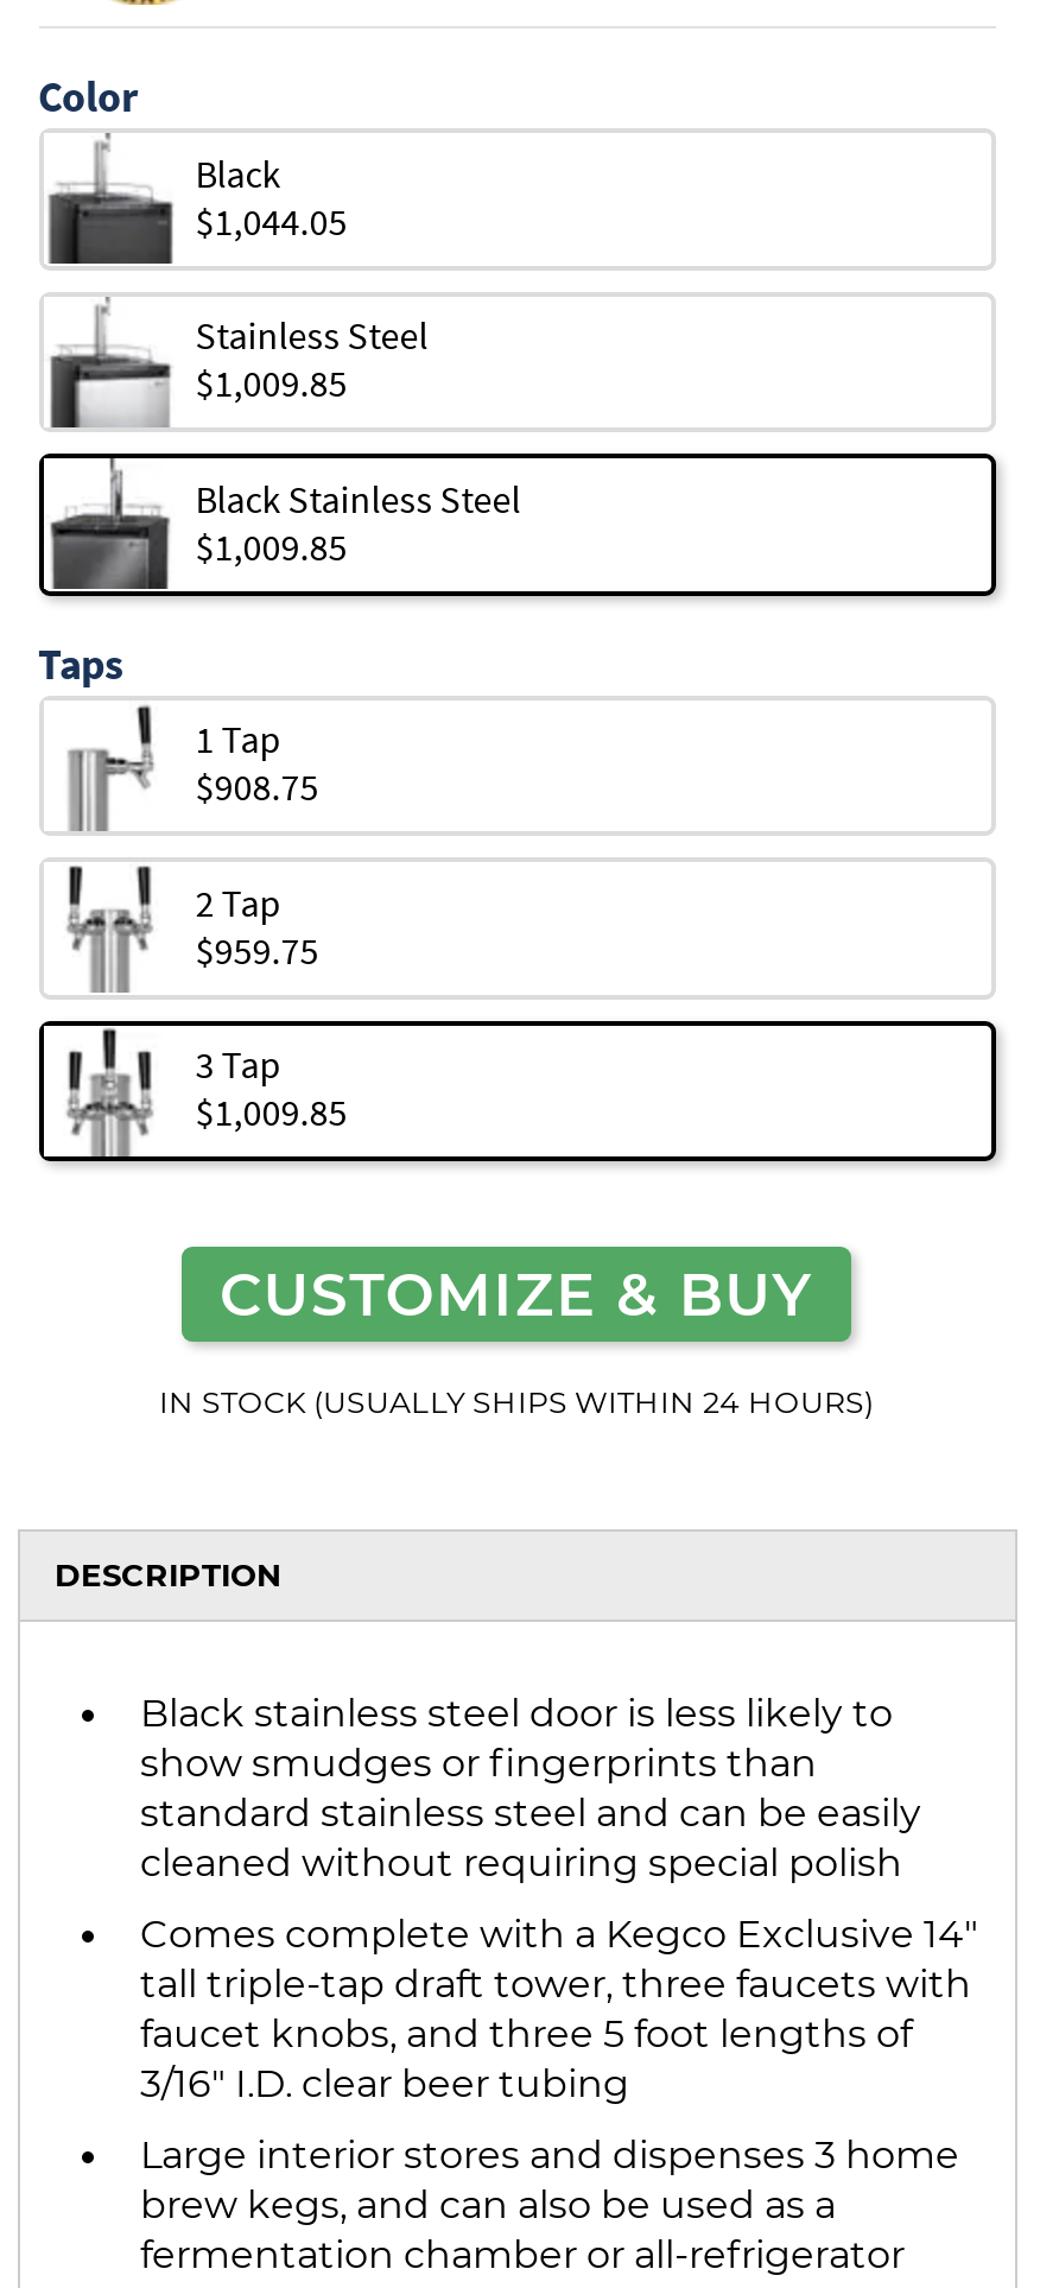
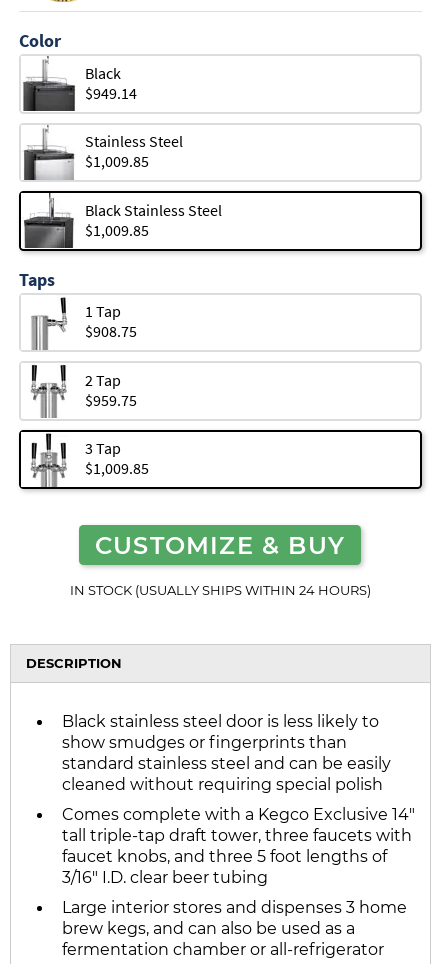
- $1,044.05
+ $949.14
